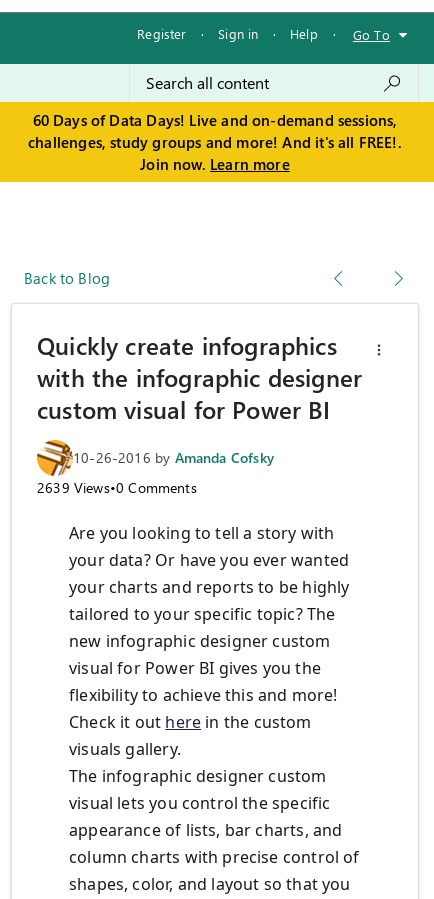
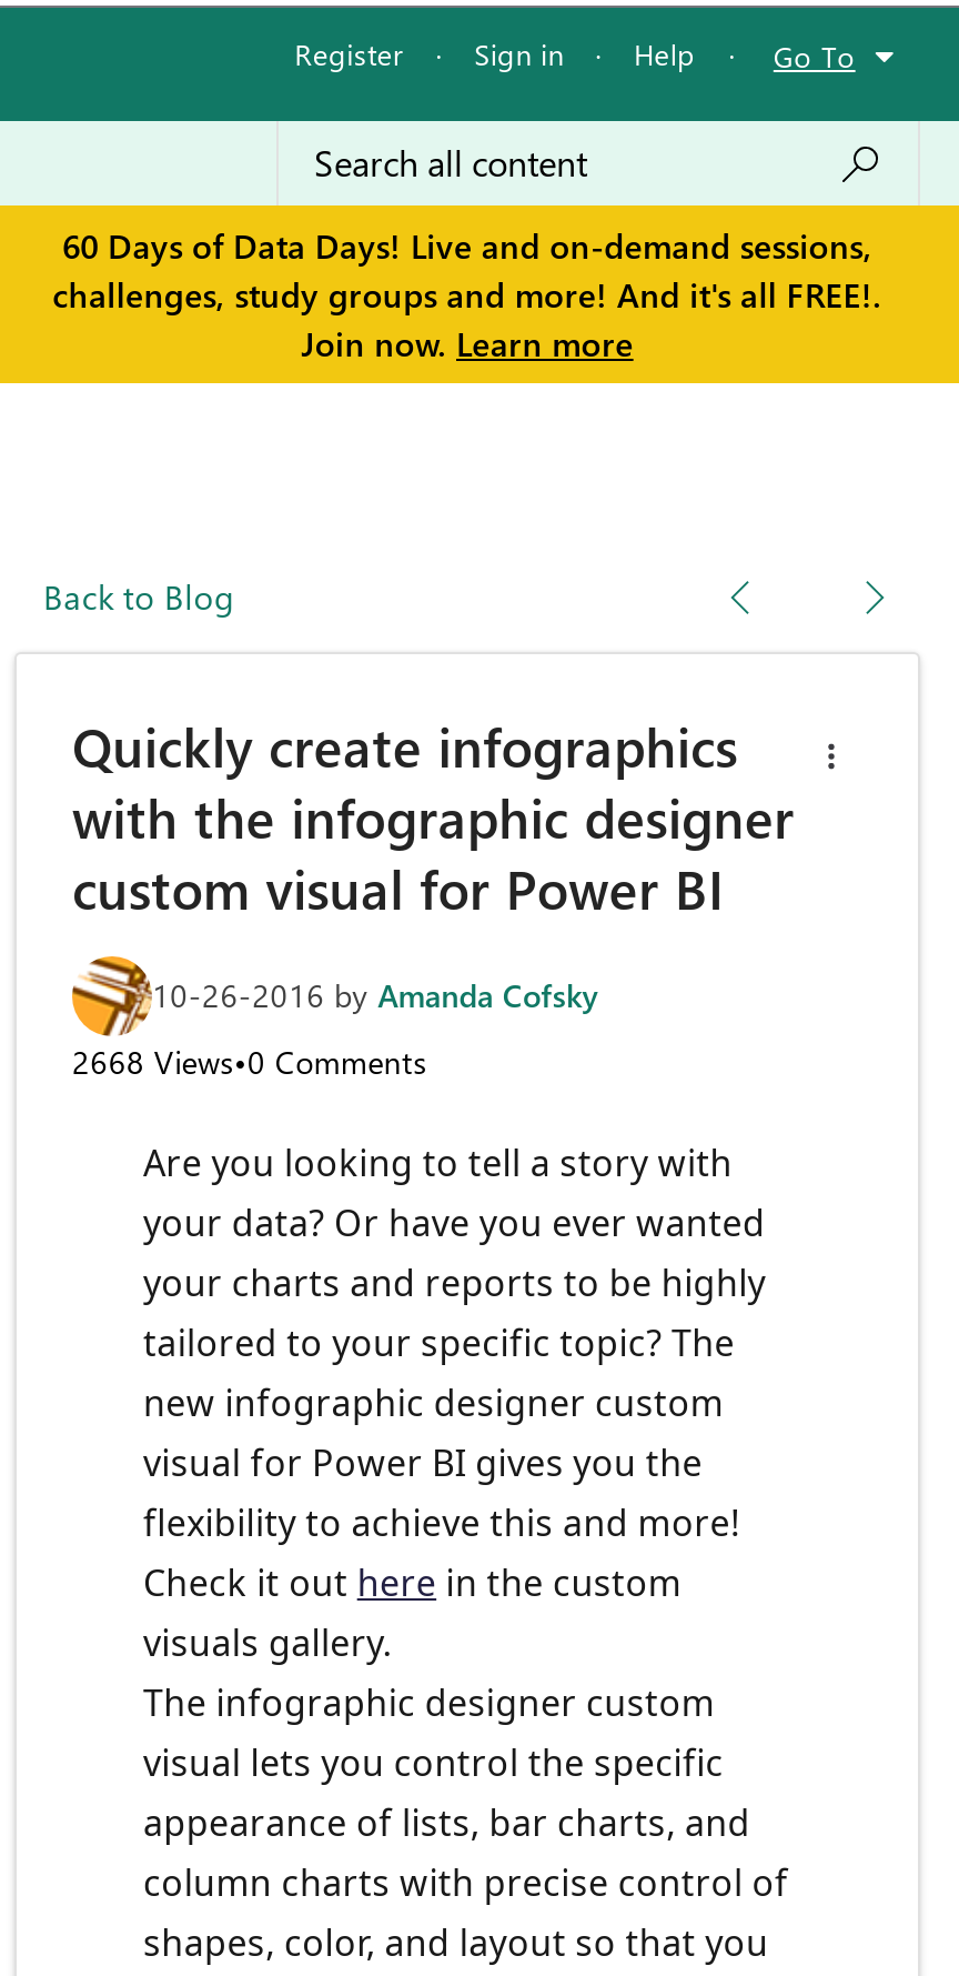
- 2639 Views•0 Comments
+ 2668 Views•0 Comments
